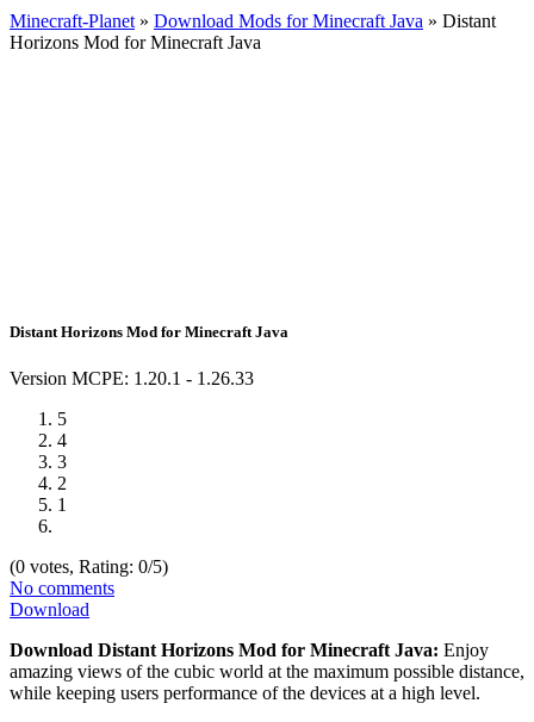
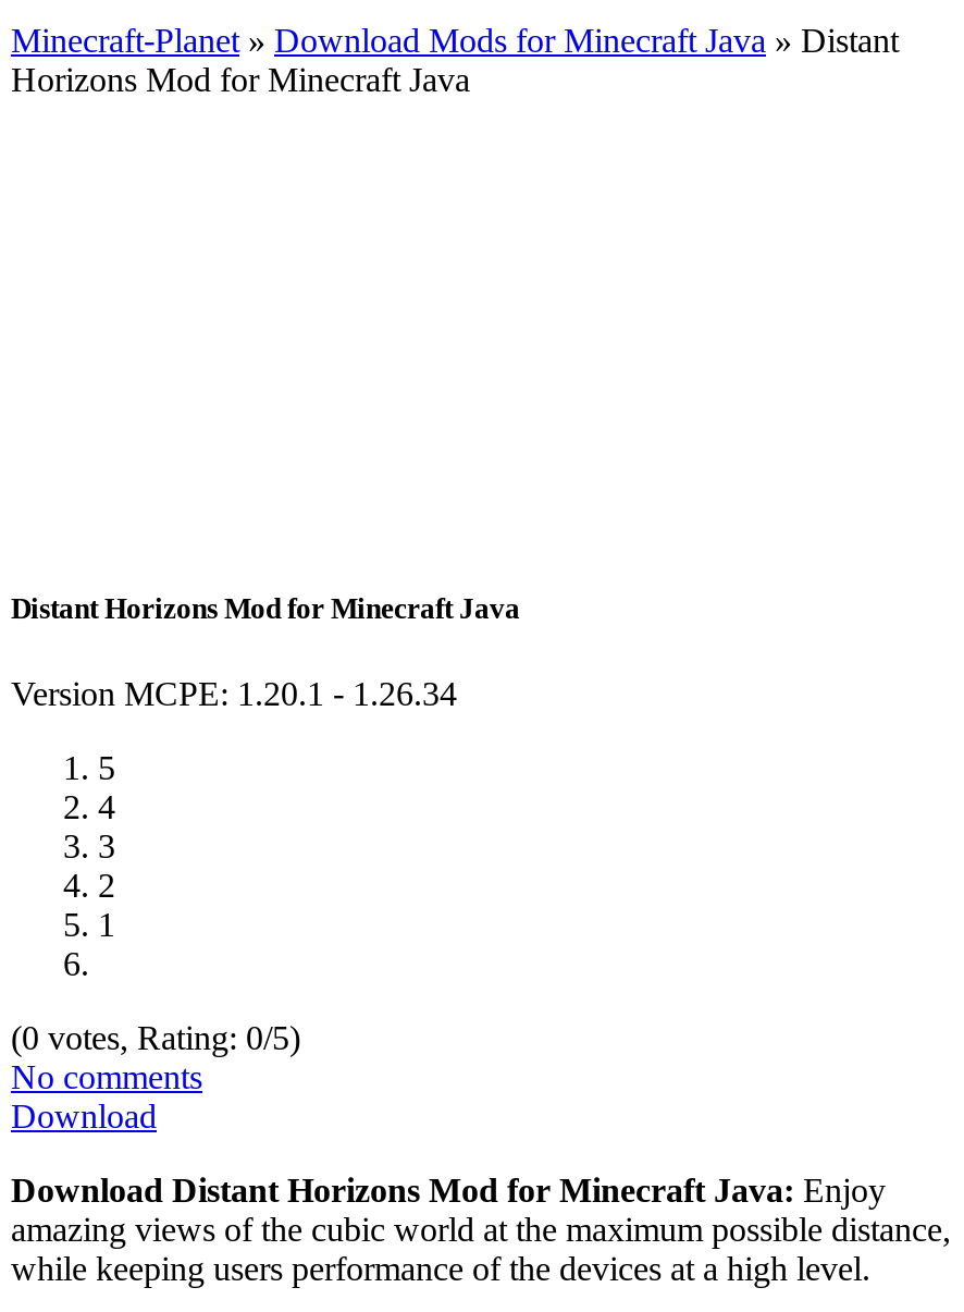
- Version MCPE: 1.20.1 - 1.26.33
+ Version MCPE: 1.20.1 - 1.26.34
